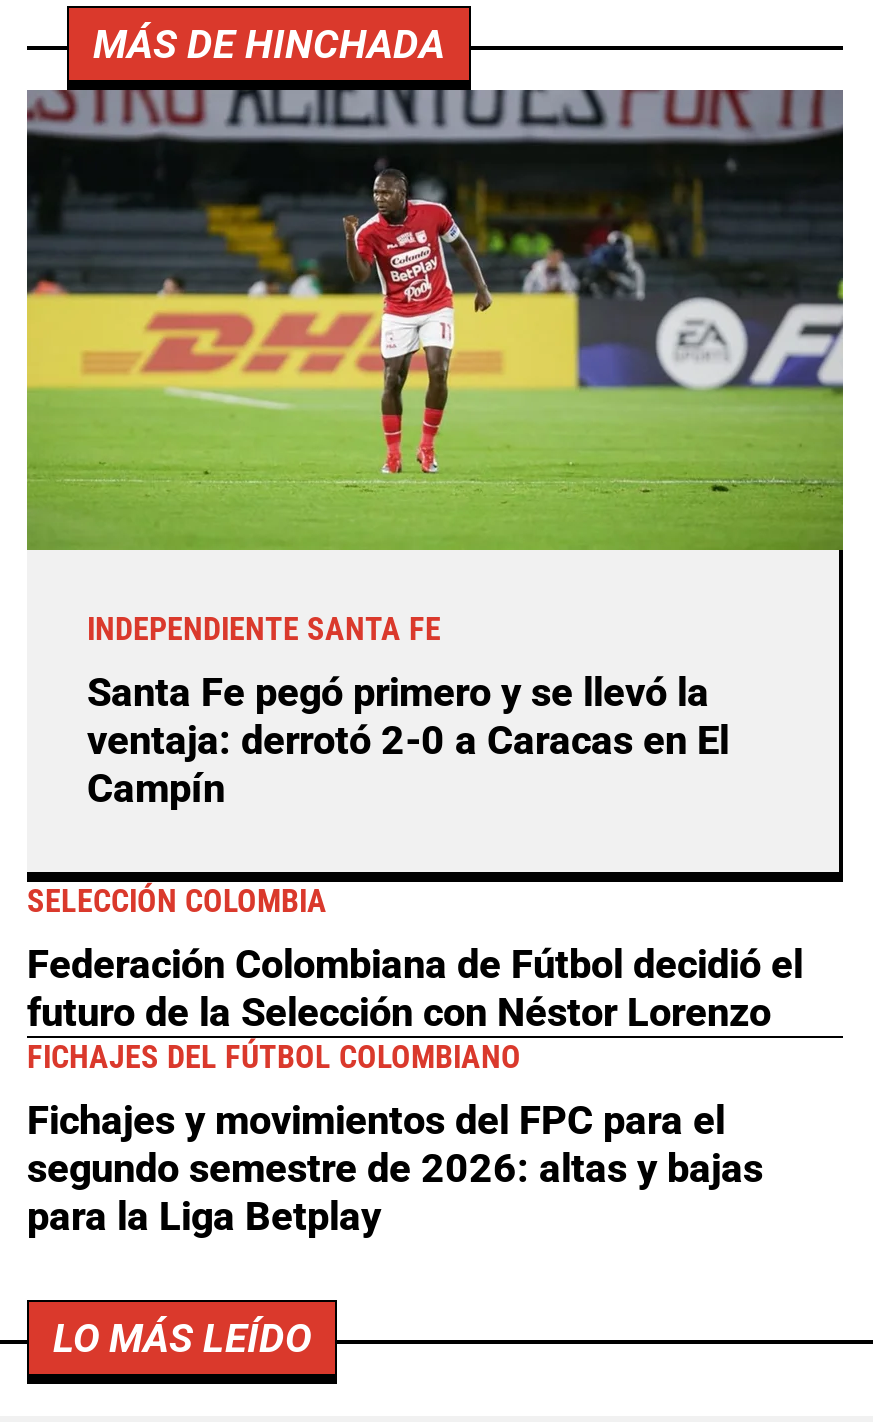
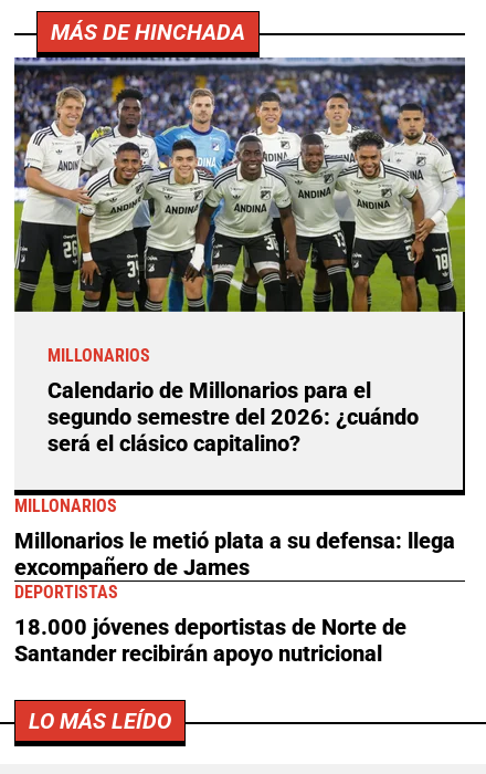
- [image]
- INDEPENDIENTE SANTA FE
- Santa Fe pegó primero y se llevó la
- ventaja: derrotó 2-0 a Caracas en El
- Campín
+ [image]
+ MILLONARIOS
+ Calendario de Millonarios para el
+ segundo semestre del 2026: ¿cuándo
+ será el clásico capitalino?

- SELECCIÓN COLOMBIA
- Federación Colombiana de Fútbol decidió el
- futuro de la Selección con Néstor Lorenzo
- FICHAJES DEL FÚTBOL COLOMBIANO
- Fichajes y movimientos del FPC para el
- segundo semestre de 2026: altas y bajas
- para la Liga Betplay
+ MILLONARIOS
+ Millonarios le metió plata a su defensa: llega
+ excompañero de James
+ DEPORTISTAS
+ 18.000 jóvenes deportistas de Norte de
+ Santander recibirán apoyo nutricional
